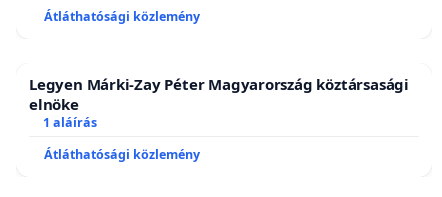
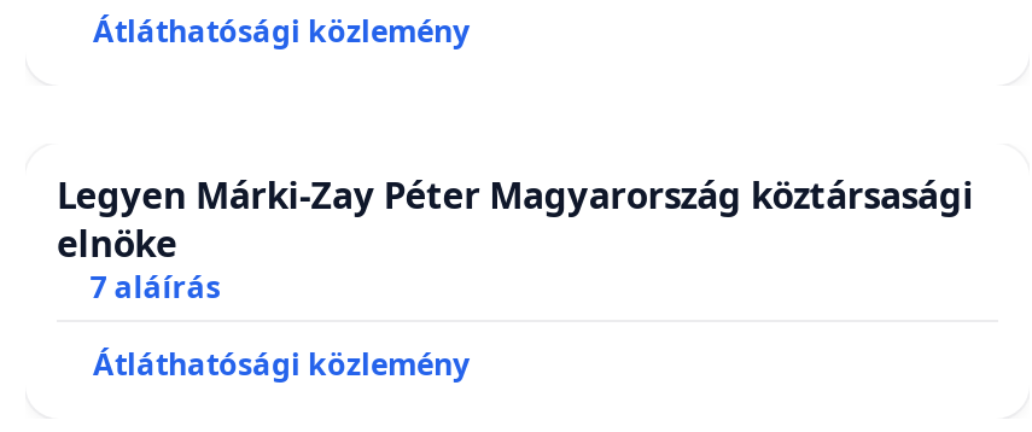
- 1 aláírás
+ 7 aláírás
